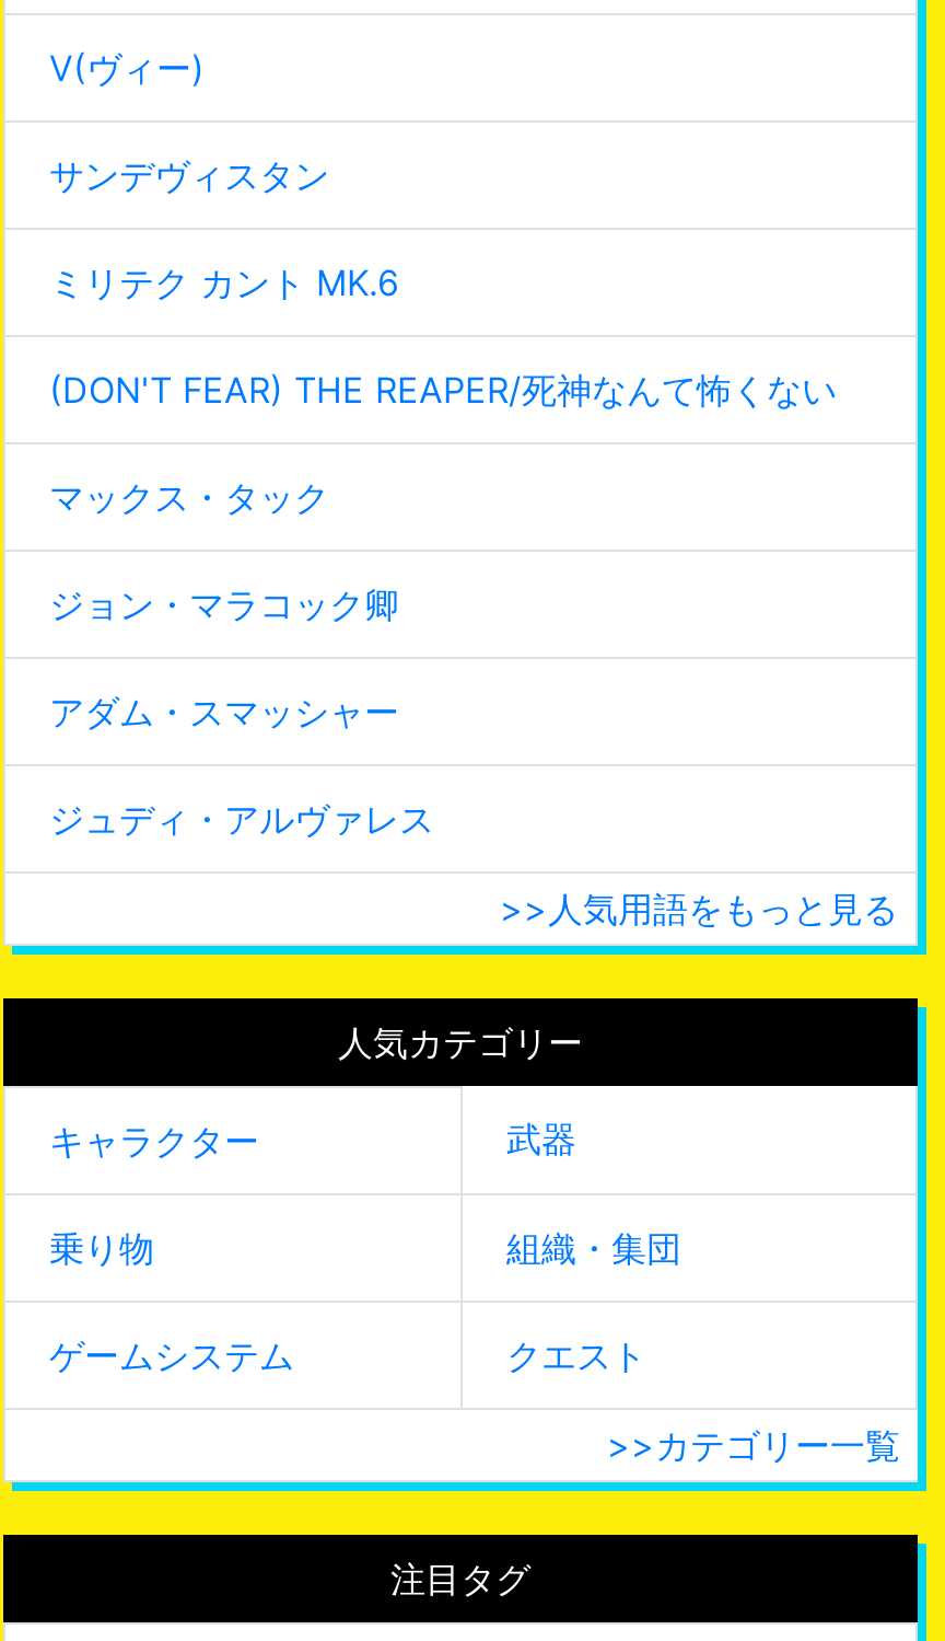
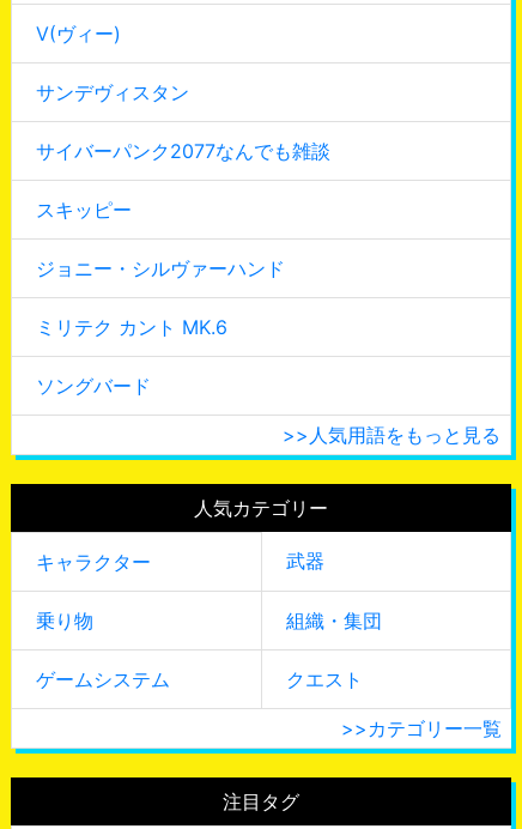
+ サイバーパンク2077なんでも雑談
+ スキッピー
+ ジョニー・シルヴァーハンド

moved down: ミリテク カント MK.6

- (DON'T FEAR) THE REAPER/死神なんて怖くない
- マックス・タック
- ジョン・マラコック卿
- アダム・スマッシャー
- ジュディ・アルヴァレス
+ ソングバード
